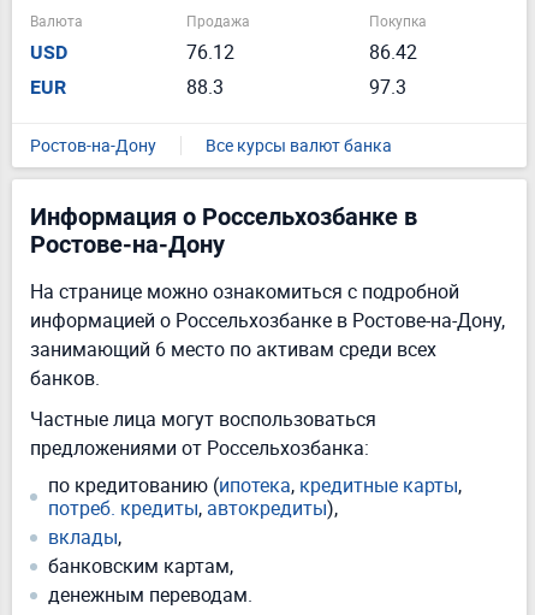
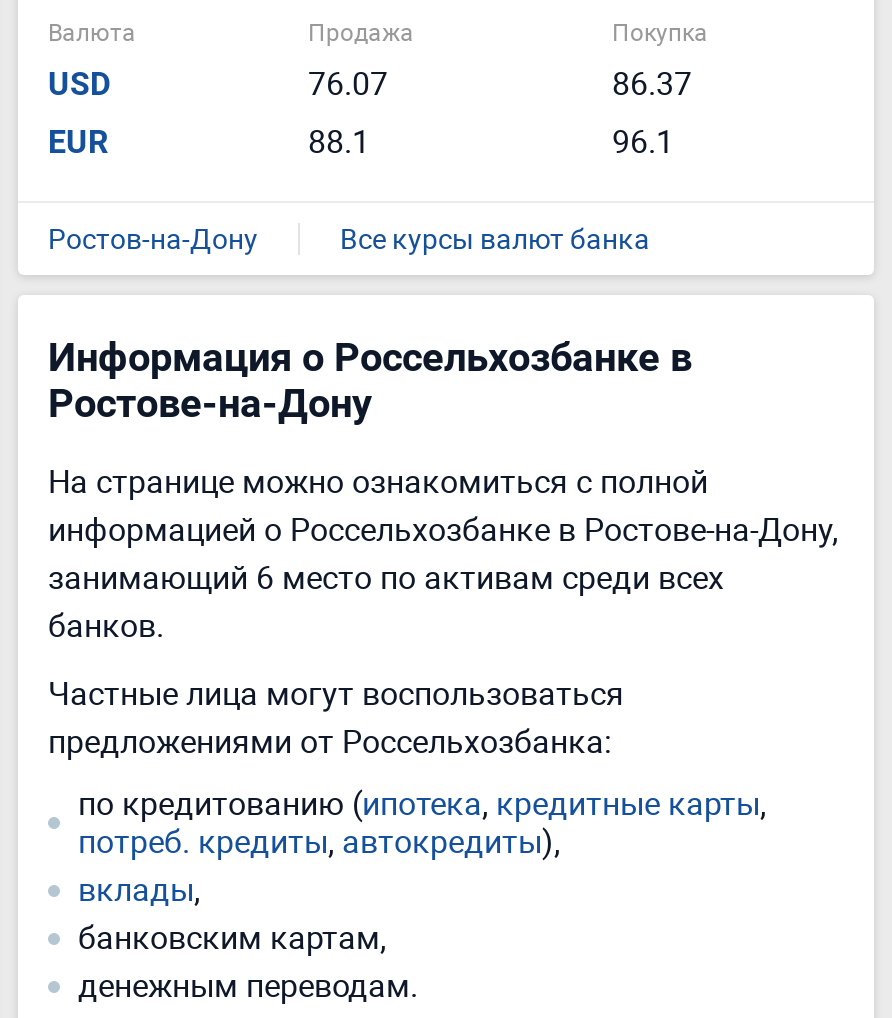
- 76.12
+ 76.07

- 86.42
+ 86.37

- 88.3
+ 88.1

- 97.3
+ 96.1

- На странице можно ознакомиться с подробной
+ На странице можно ознакомиться с полной
